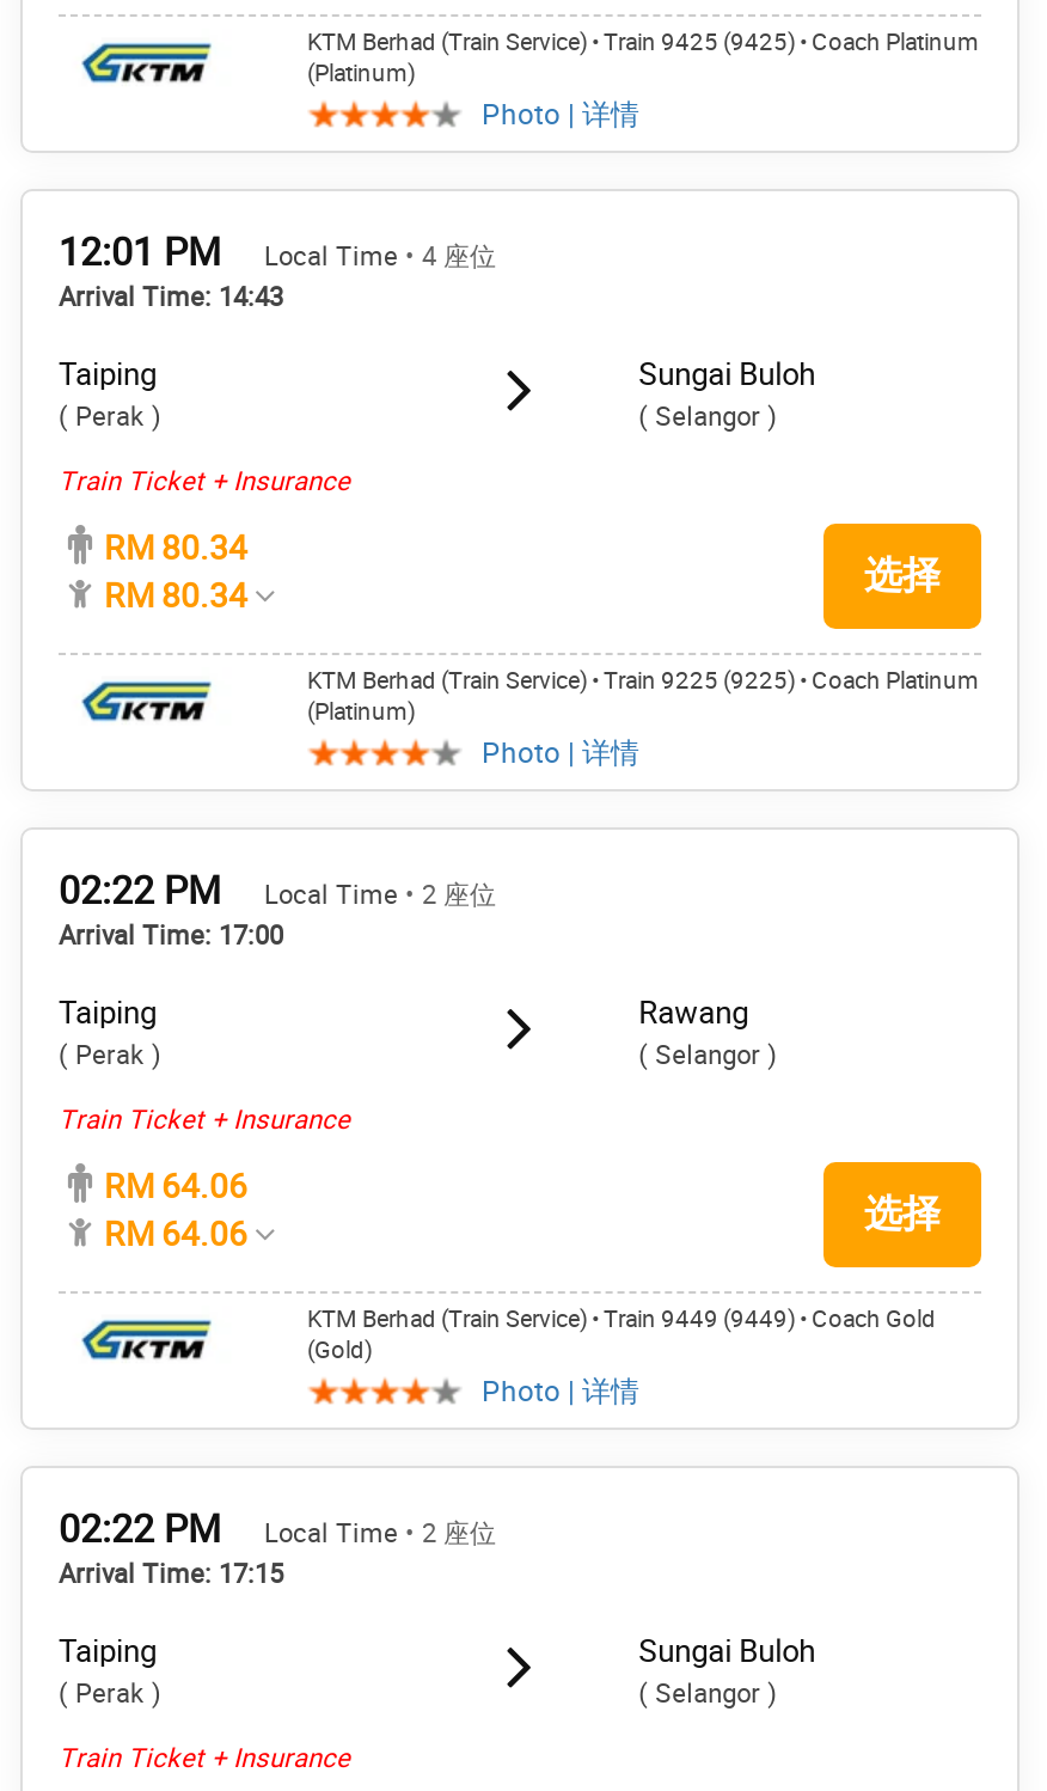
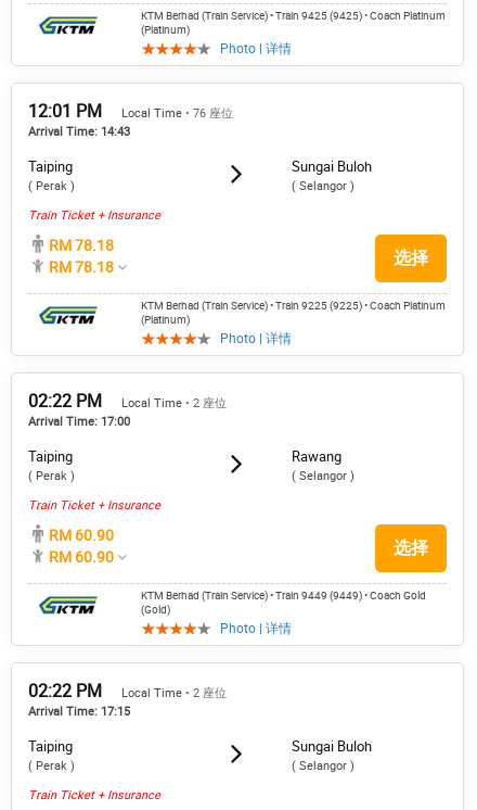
- Local Time • 4 座位
+ Local Time • 76 座位

- RM 80.34
+ RM 78.18

- RM 80.34
+ RM 78.18

- RM 64.06
+ RM 60.90

- RM 64.06
+ RM 60.90
